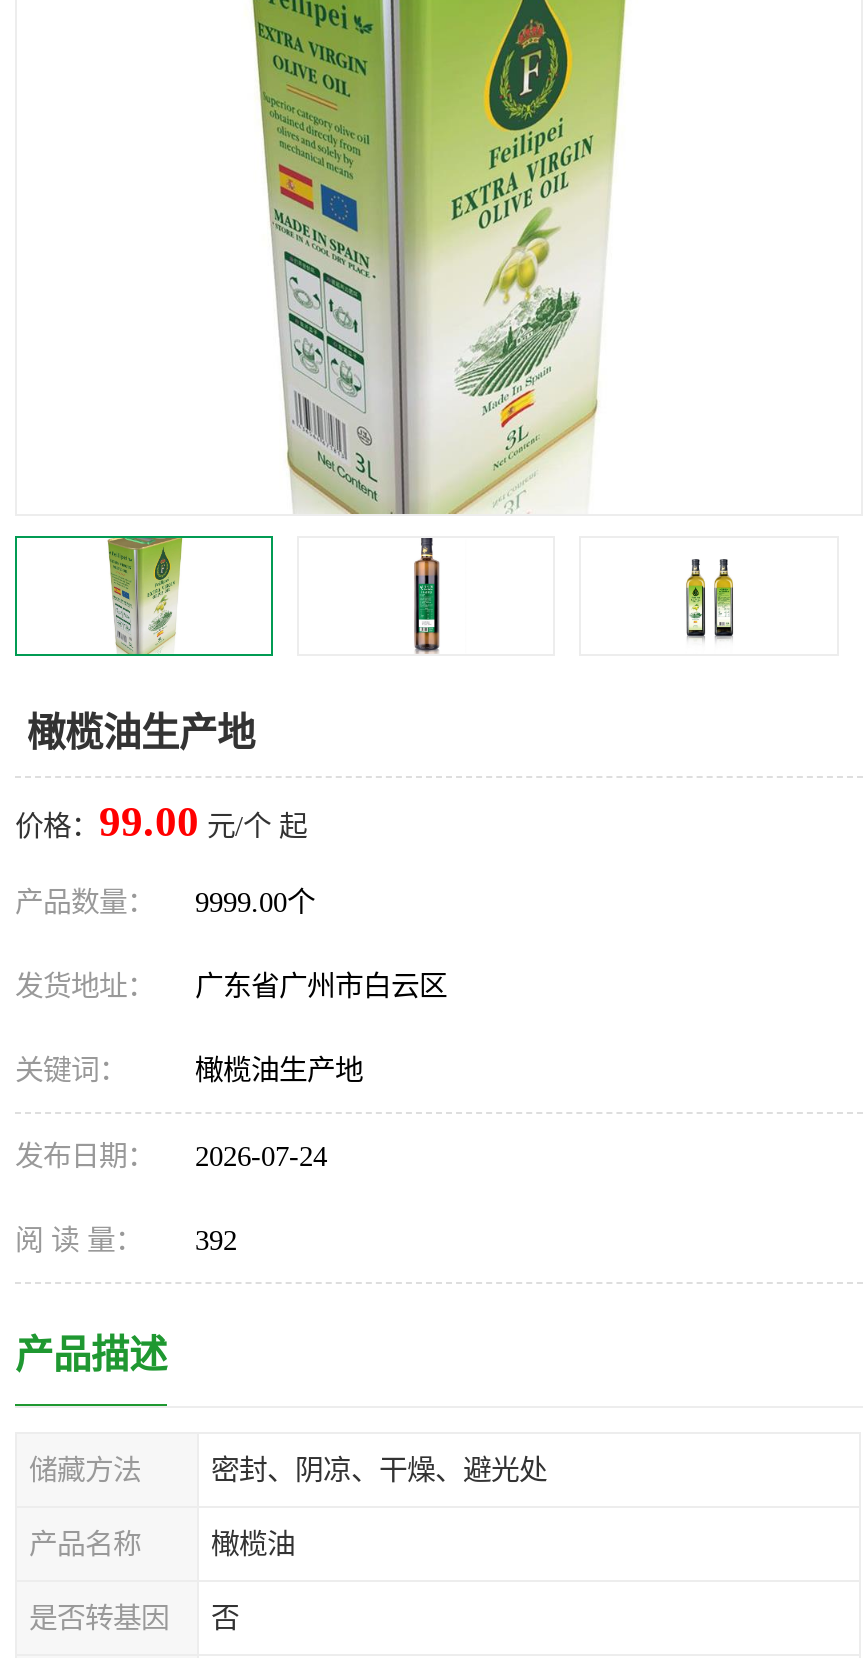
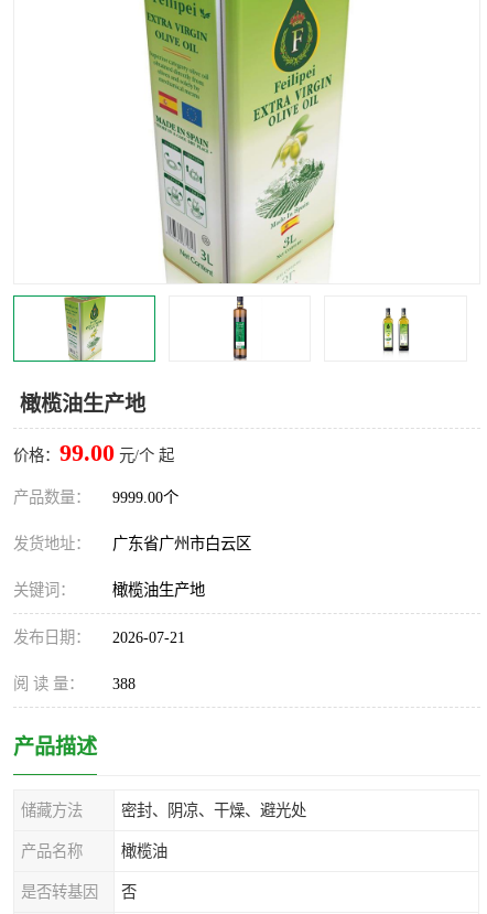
- 发布日期： 2026-07-24
+ 发布日期： 2026-07-21

- 阅 读 量： 392
+ 阅 读 量： 388
